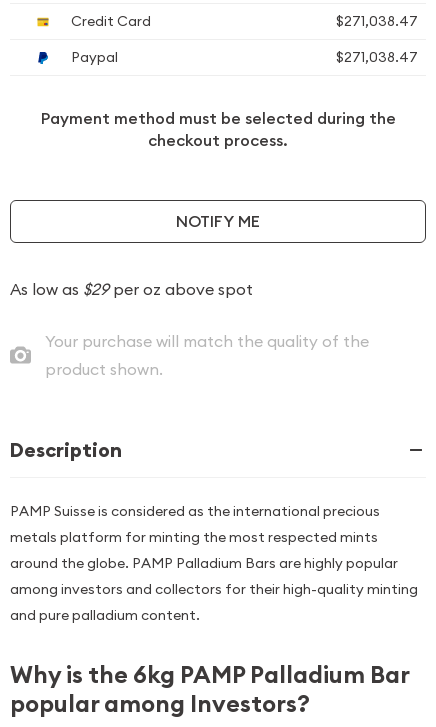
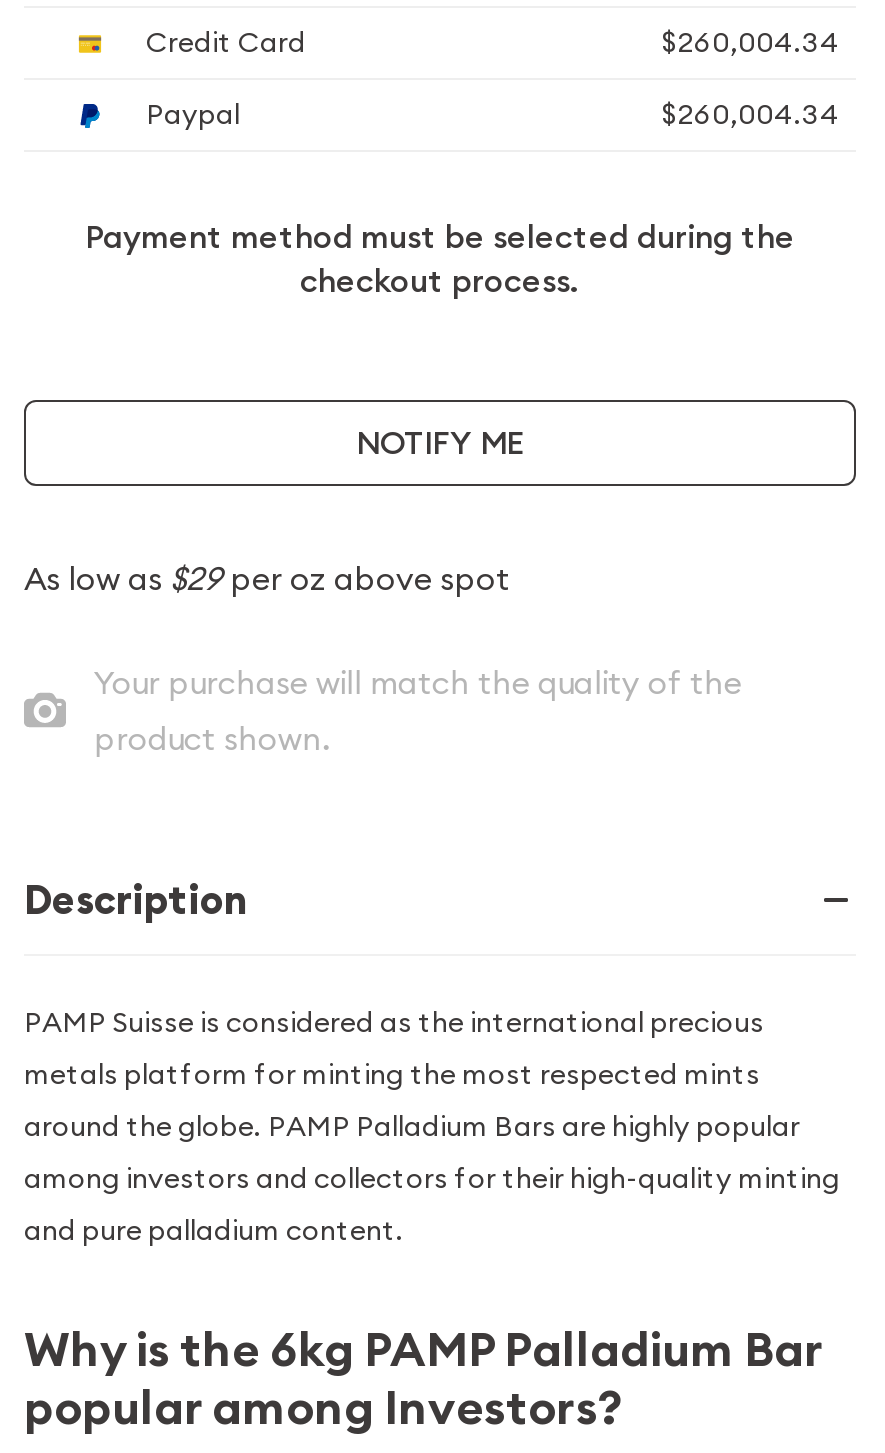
- $271,038.47
+ $260,004.34

- $271,038.47
+ $260,004.34
